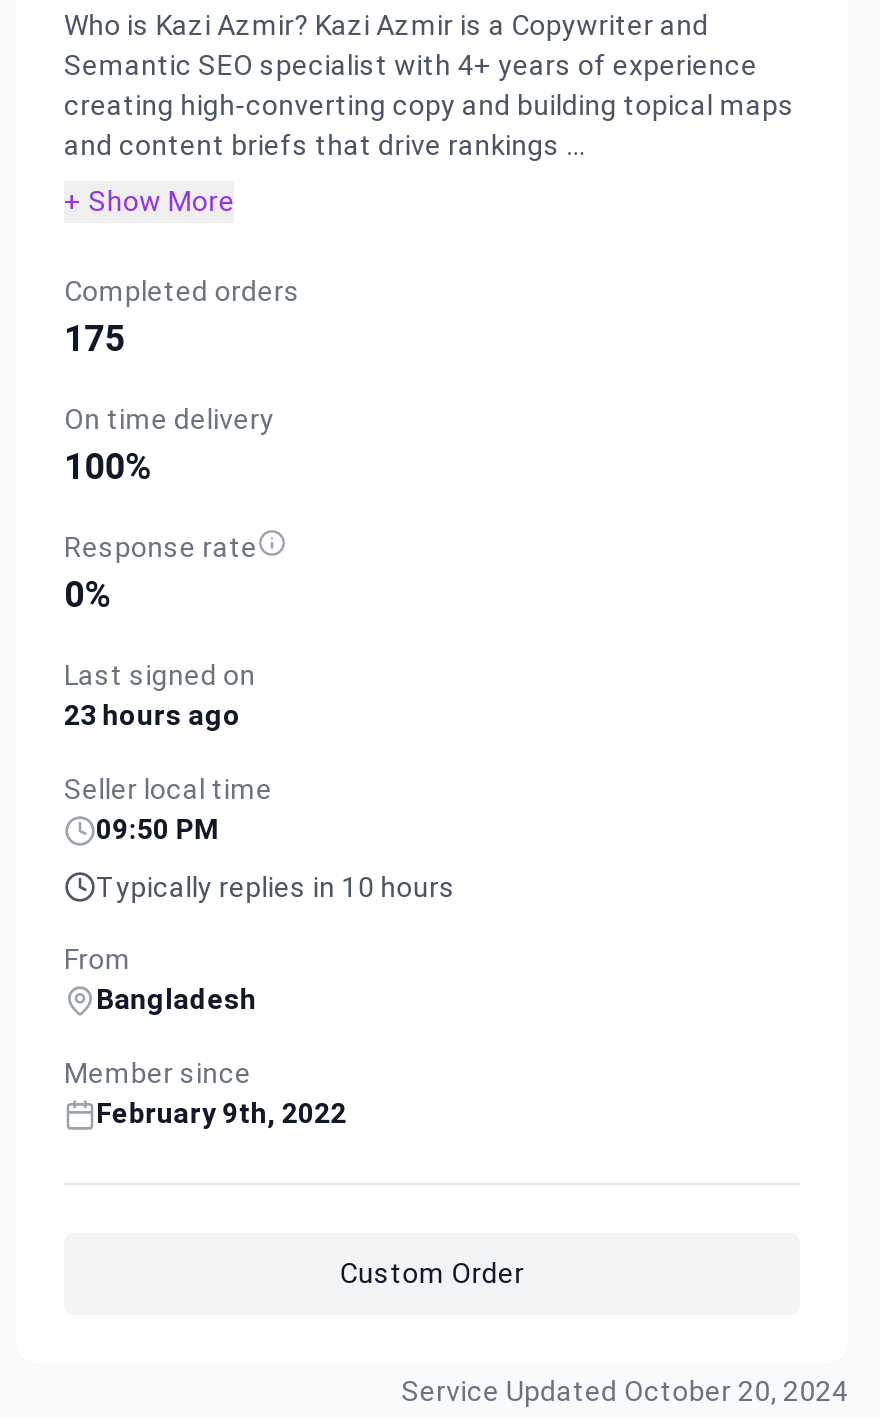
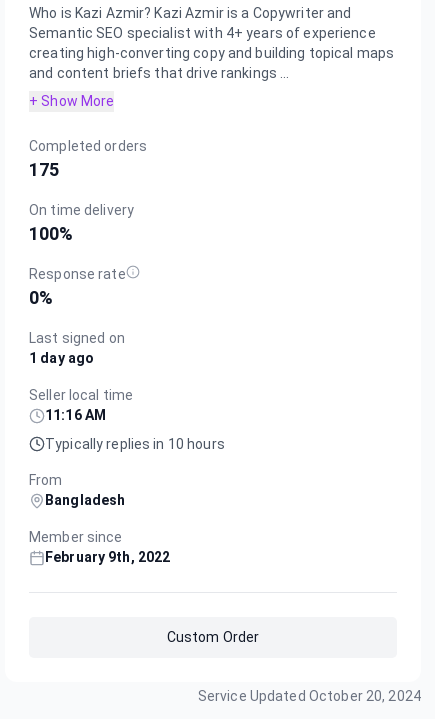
- 23 hours ago
+ 1 day ago

- 09:50 PM
+ 11:16 AM
